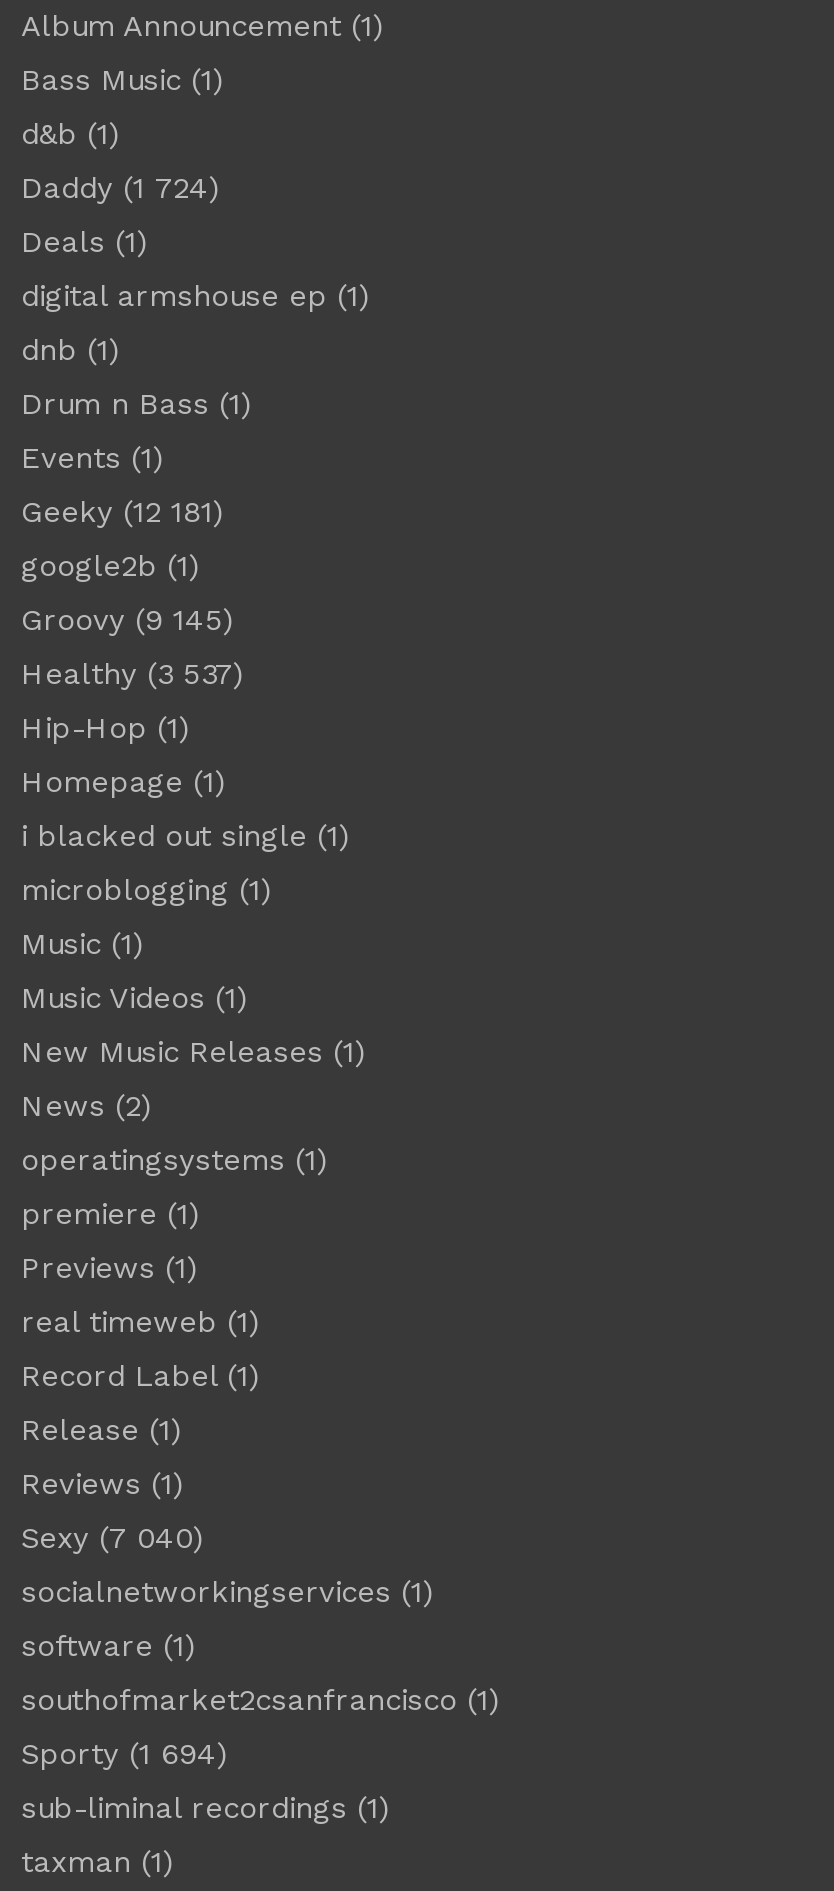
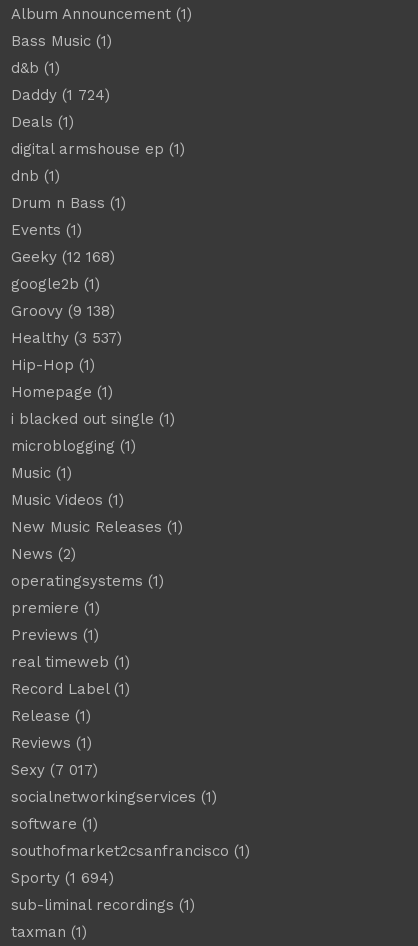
- Geeky (12 181)
+ Geeky (12 168)

- Groovy (9 145)
+ Groovy (9 138)

- Sexy (7 040)
+ Sexy (7 017)
